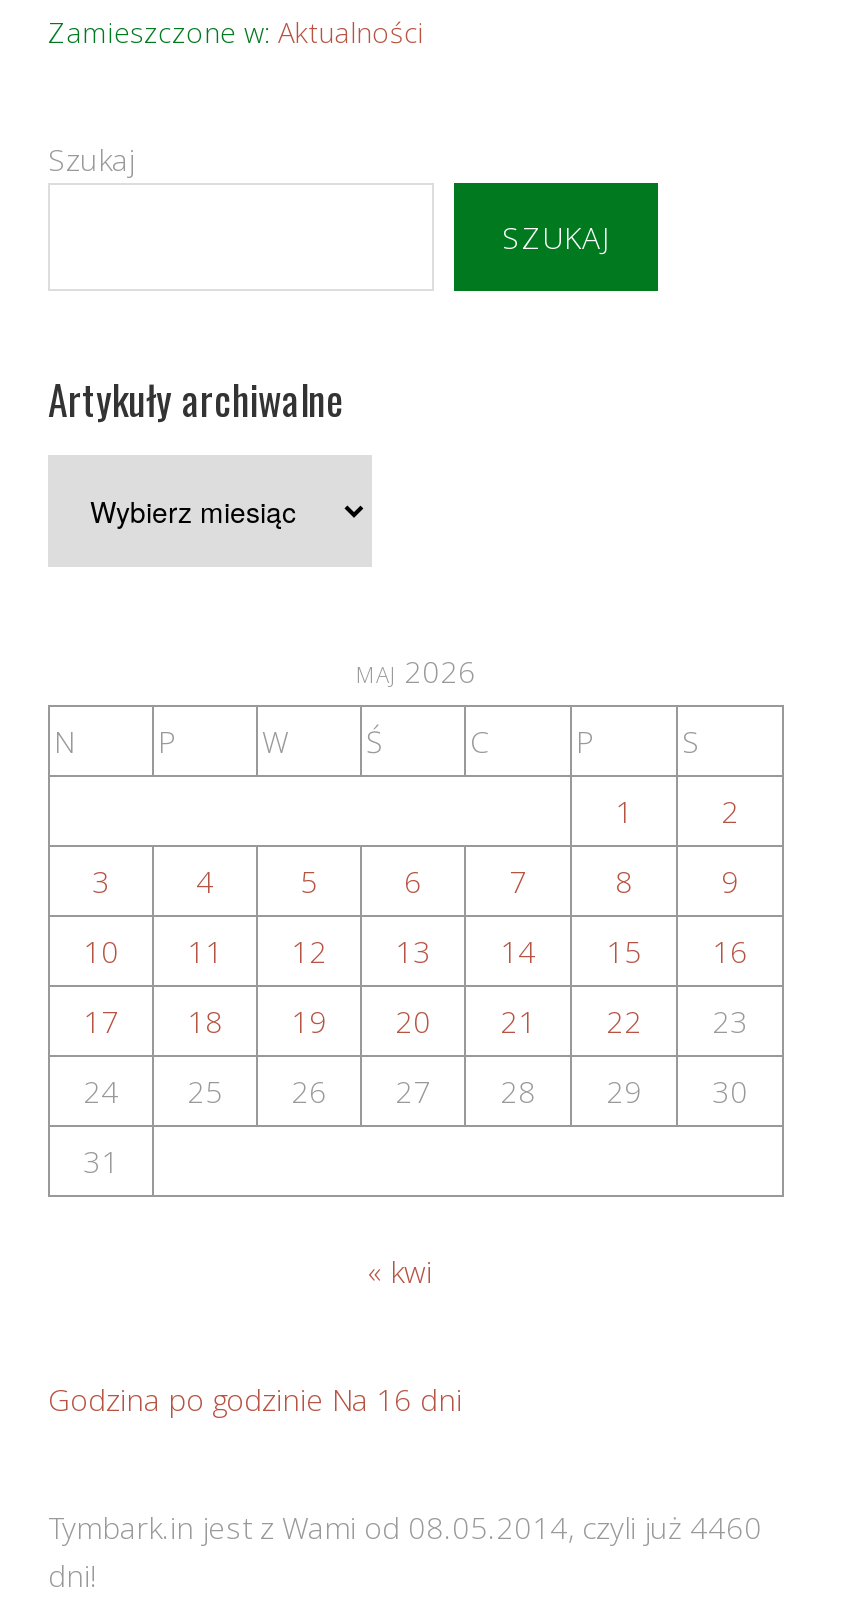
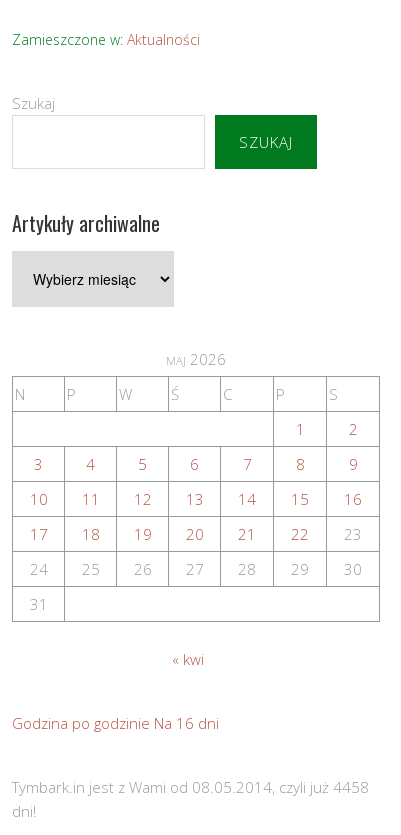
- Tymbark.in jest z Wami od 08.05.2014, czyli już 4460
+ Tymbark.in jest z Wami od 08.05.2014, czyli już 4458
